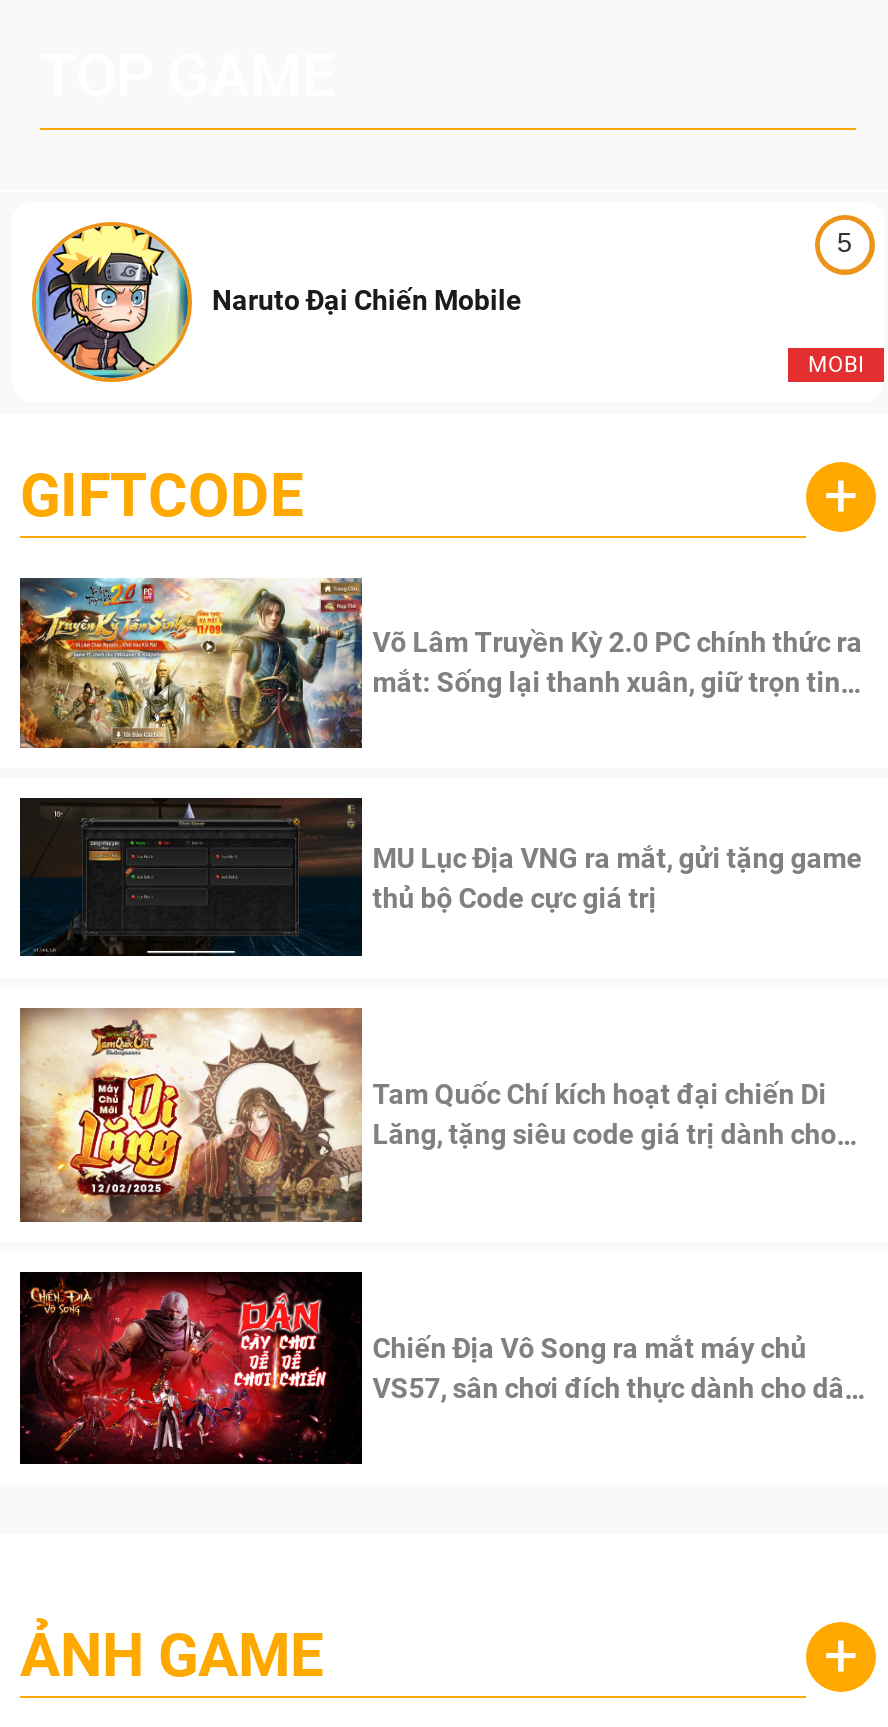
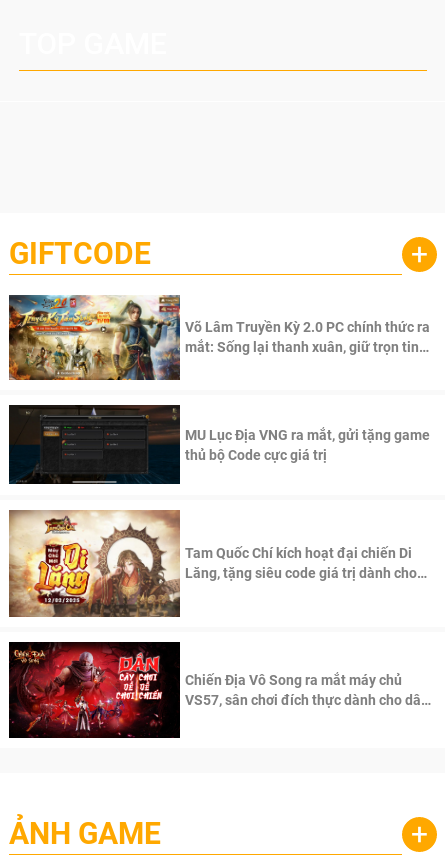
- [image]
- Naruto Đại Chiến Mobile

- 5

- MOBI
